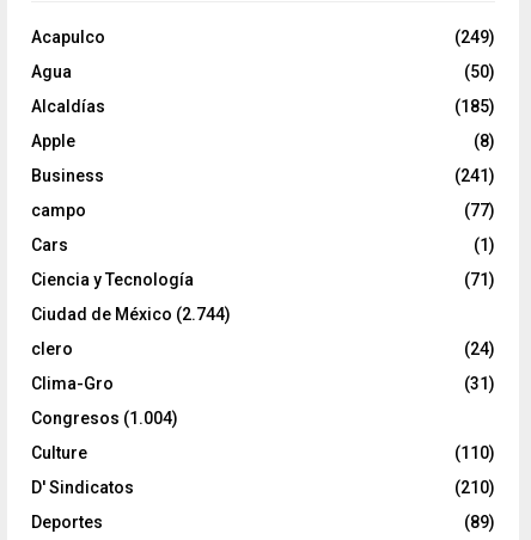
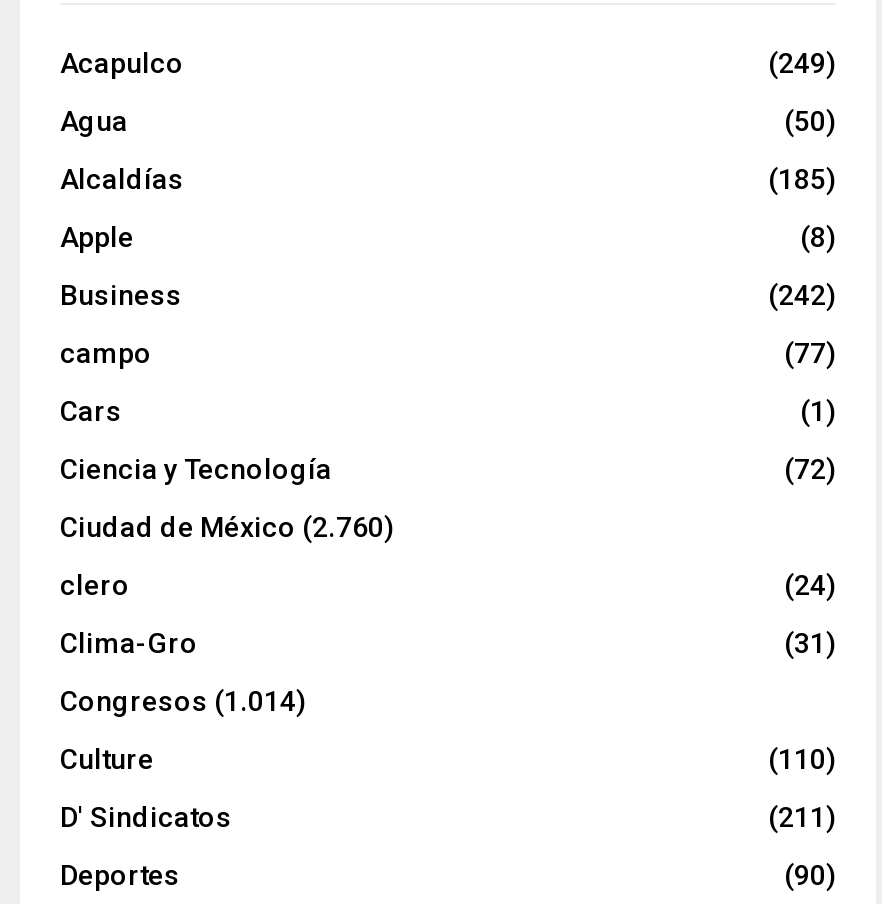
- (241)
+ (242)

- (71)
+ (72)

- Ciudad de México (2.744)
+ Ciudad de México (2.760)

- Congresos (1.004)
+ Congresos (1.014)

- (210)
+ (211)

- (89)
+ (90)
